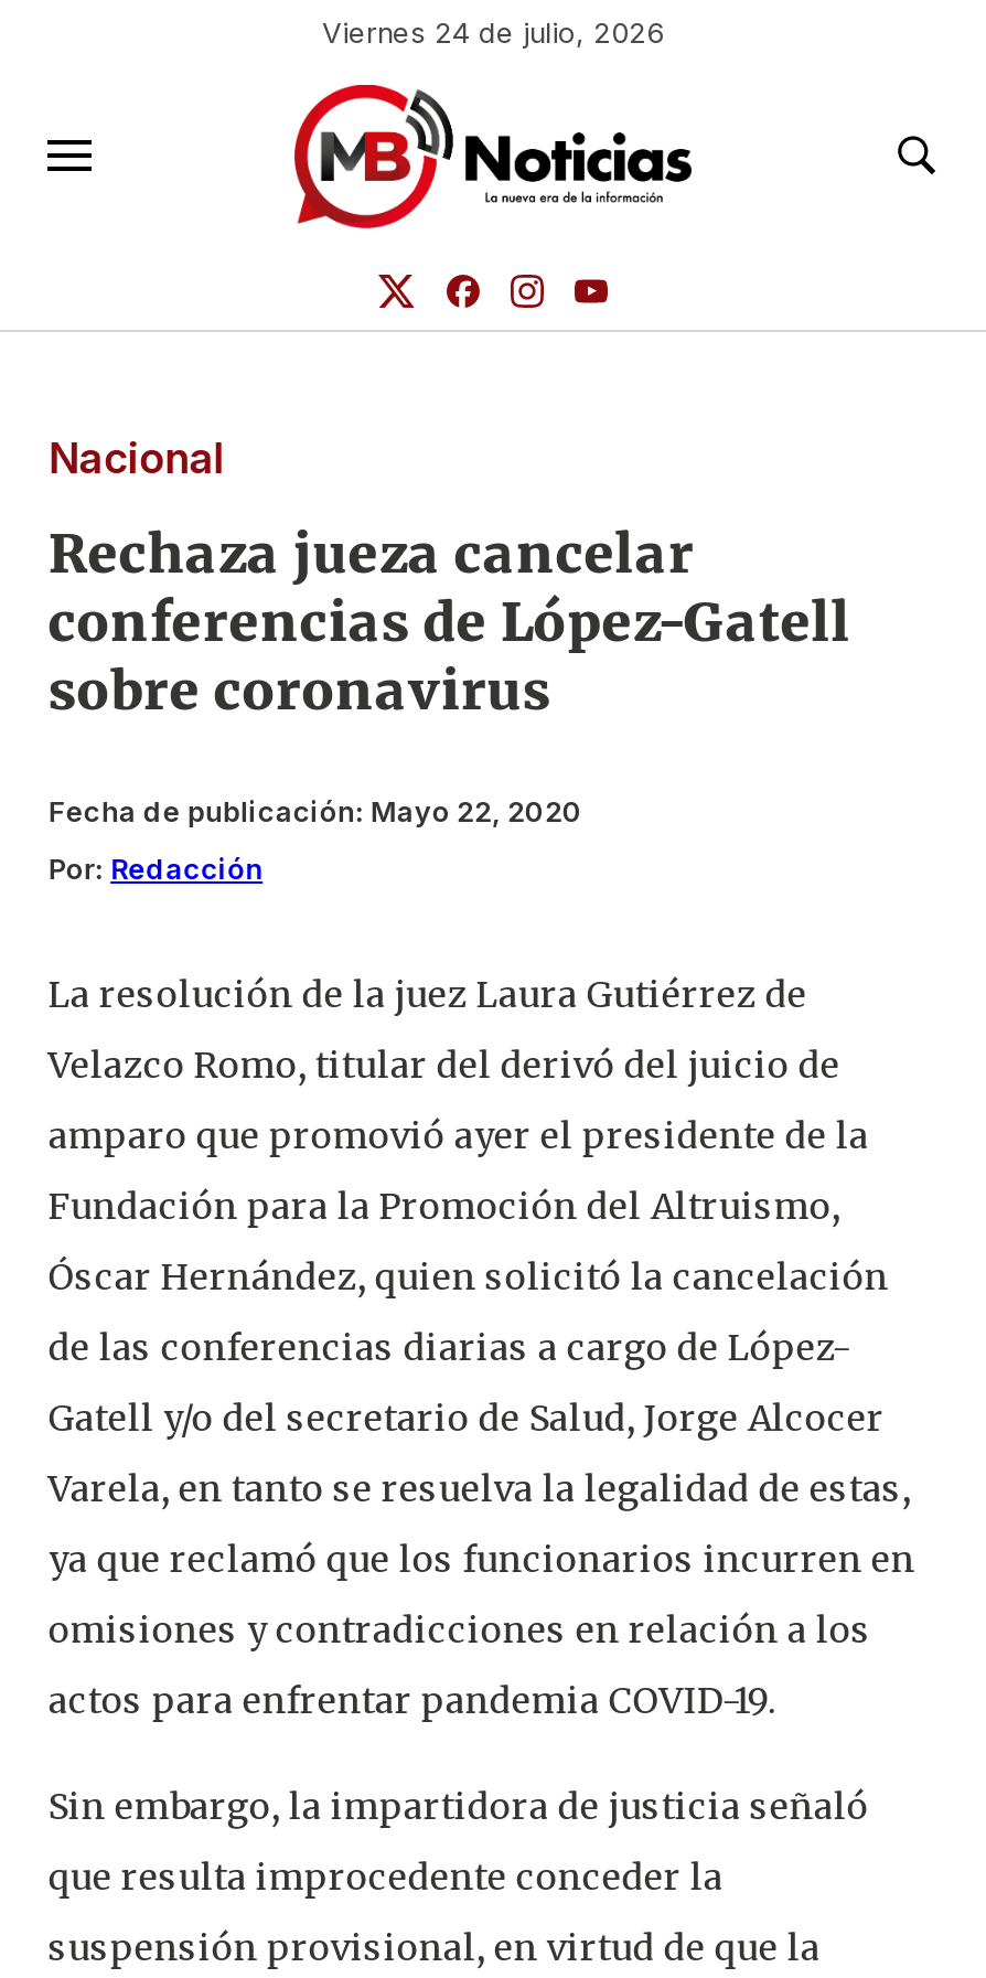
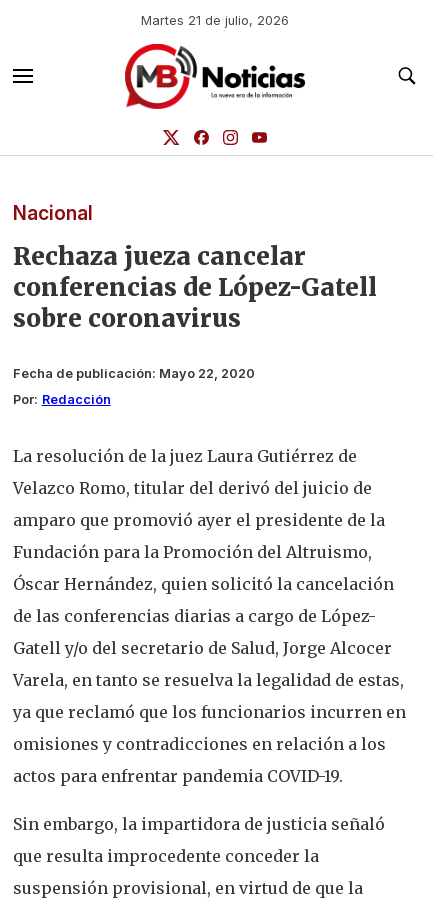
- Viernes 24 de julio, 2026
+ Martes 21 de julio, 2026
